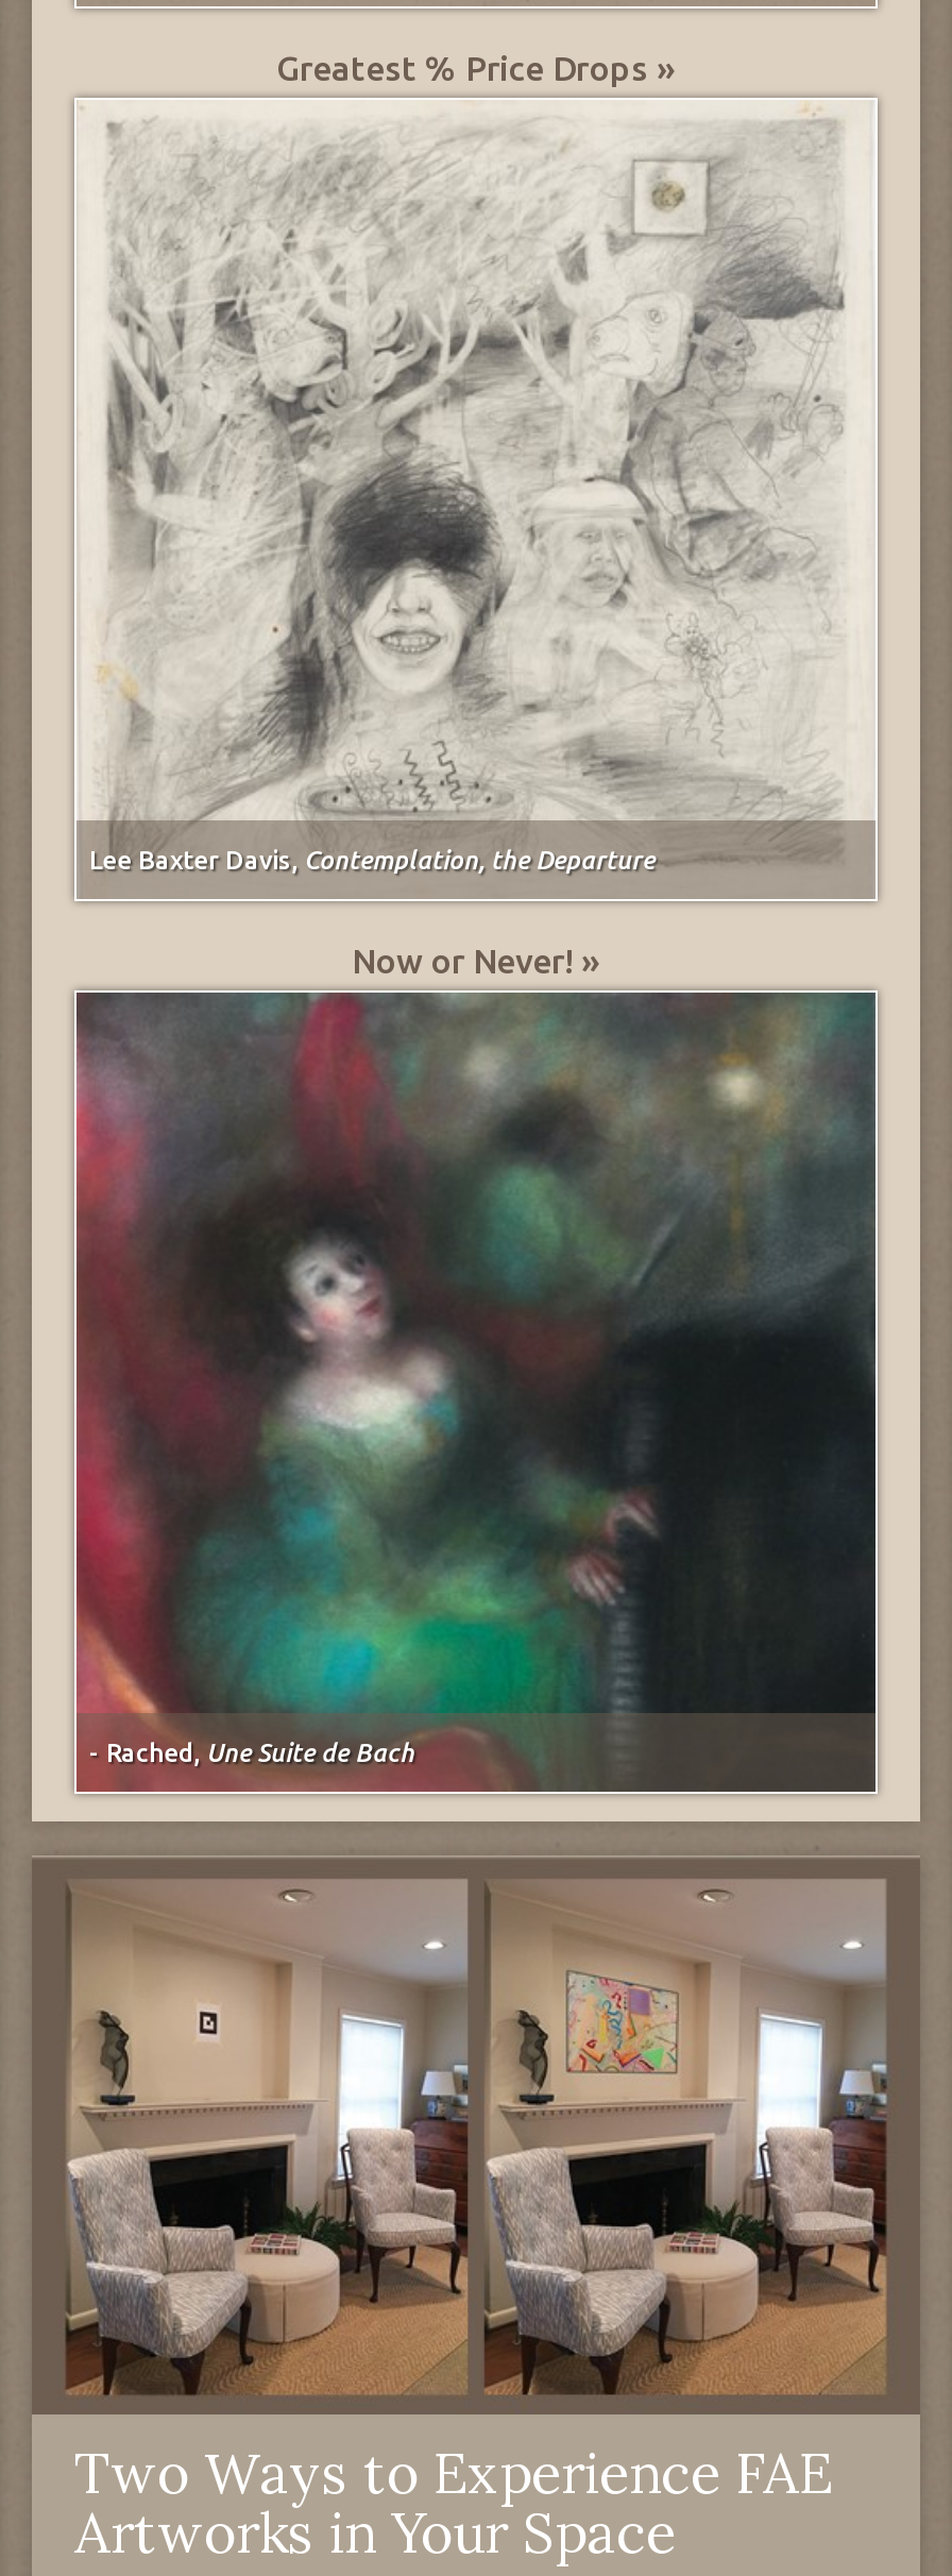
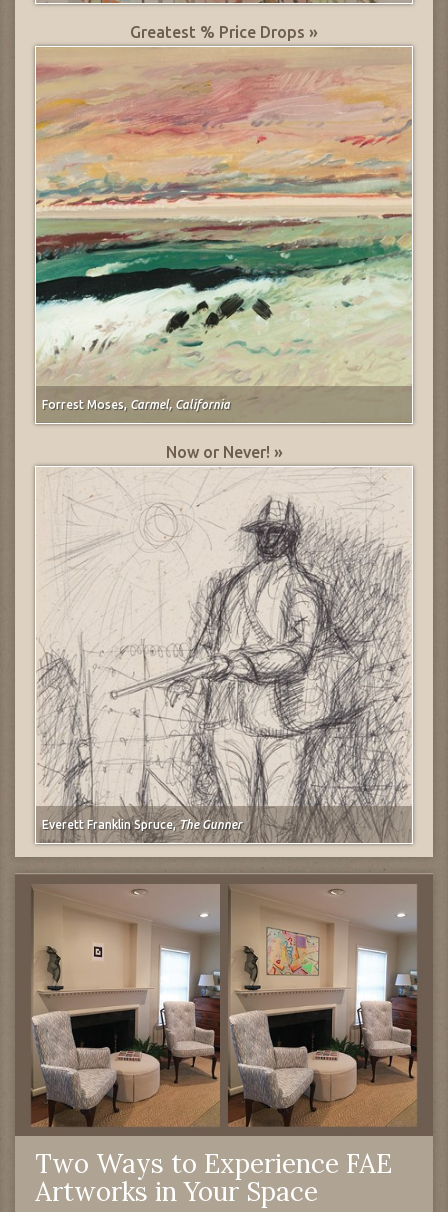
- [image]
- Lee Baxter Davis, Contemplation, the Departure
+ [image]
+ Forrest Moses, Carmel, California

- [image]
- - Rached, Une Suite de Bach
+ [image]
+ Everett Franklin Spruce, The Gunner
